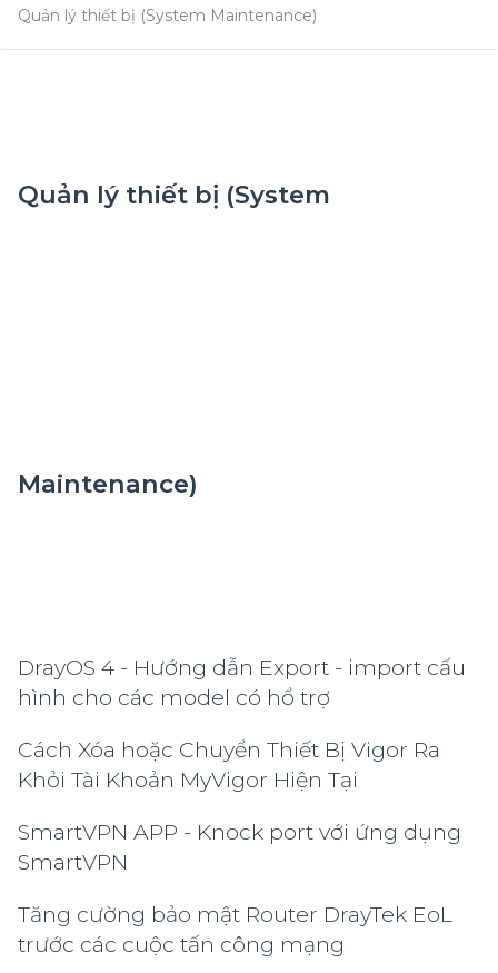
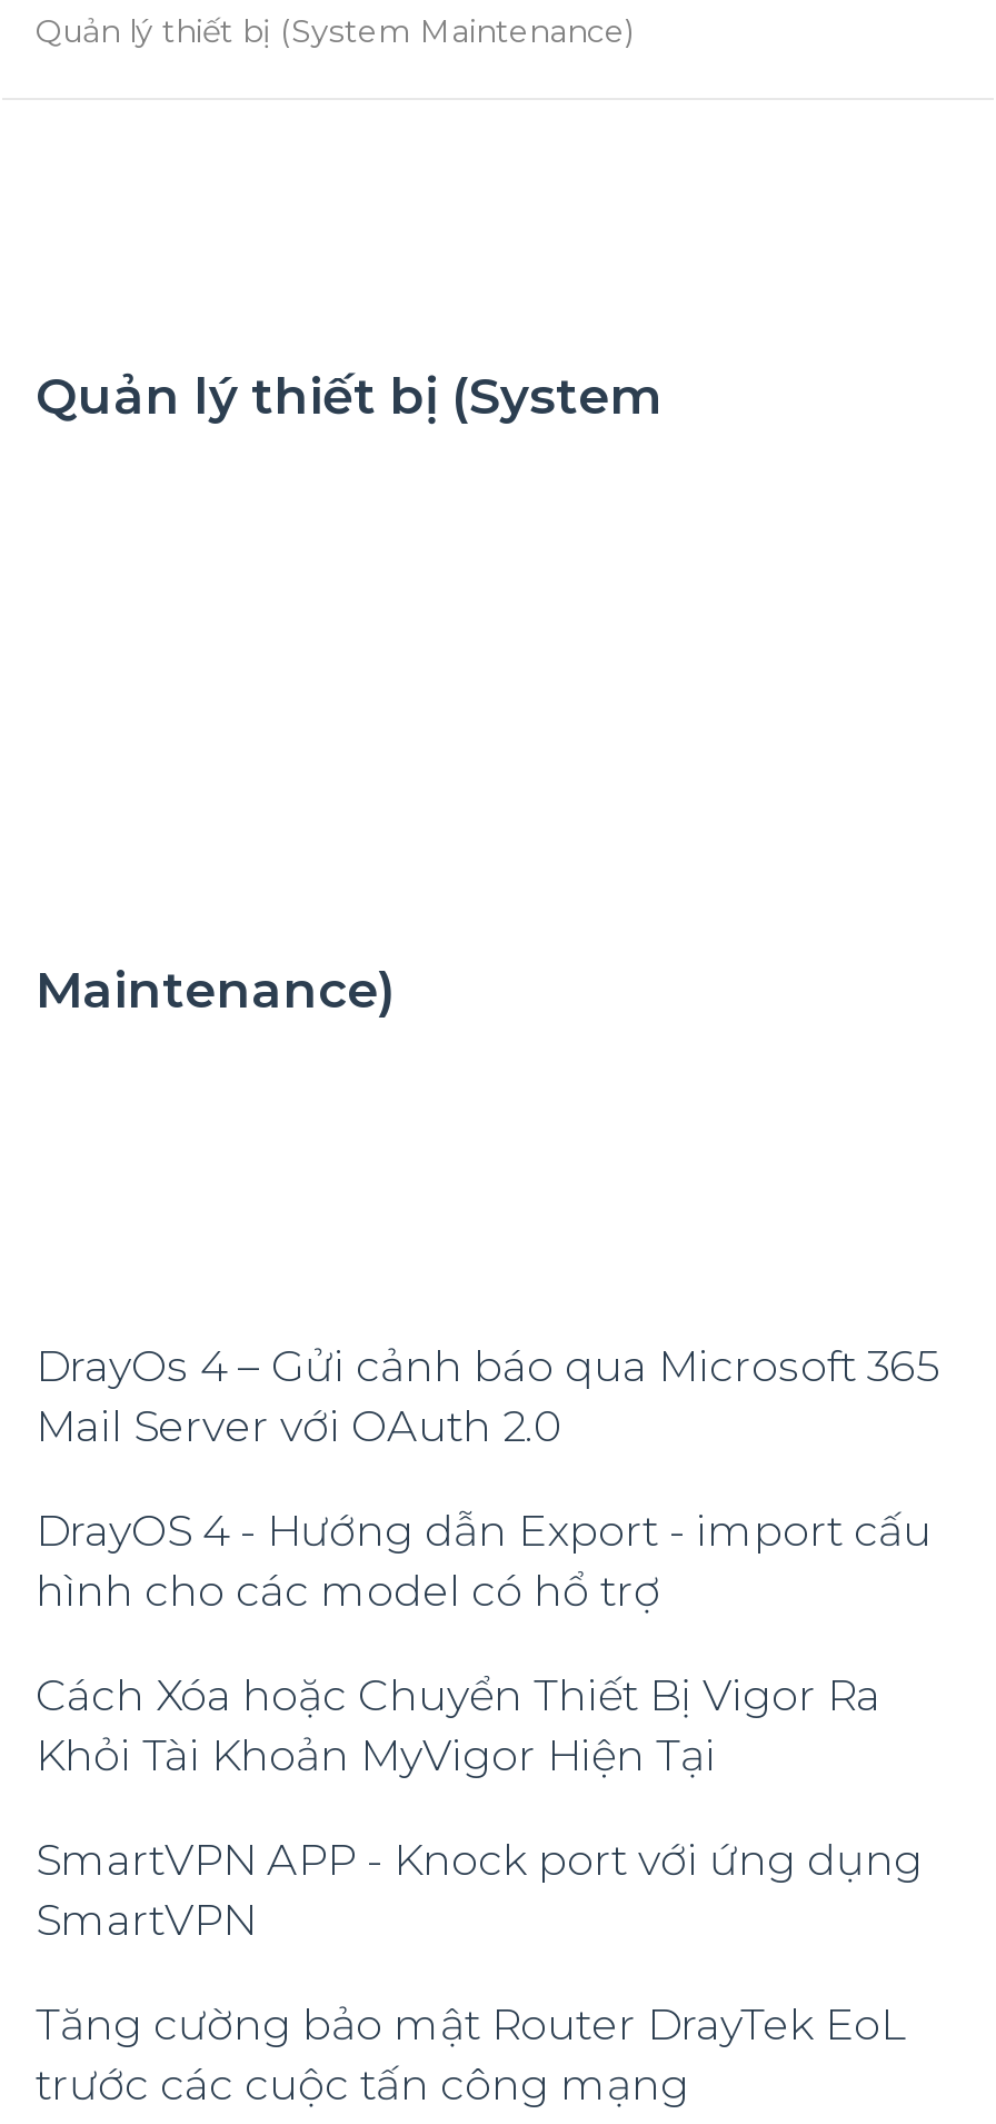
+ DrayOs 4 – Gửi cảnh báo qua Microsoft 365
+ Mail Server với OAuth 2.0
